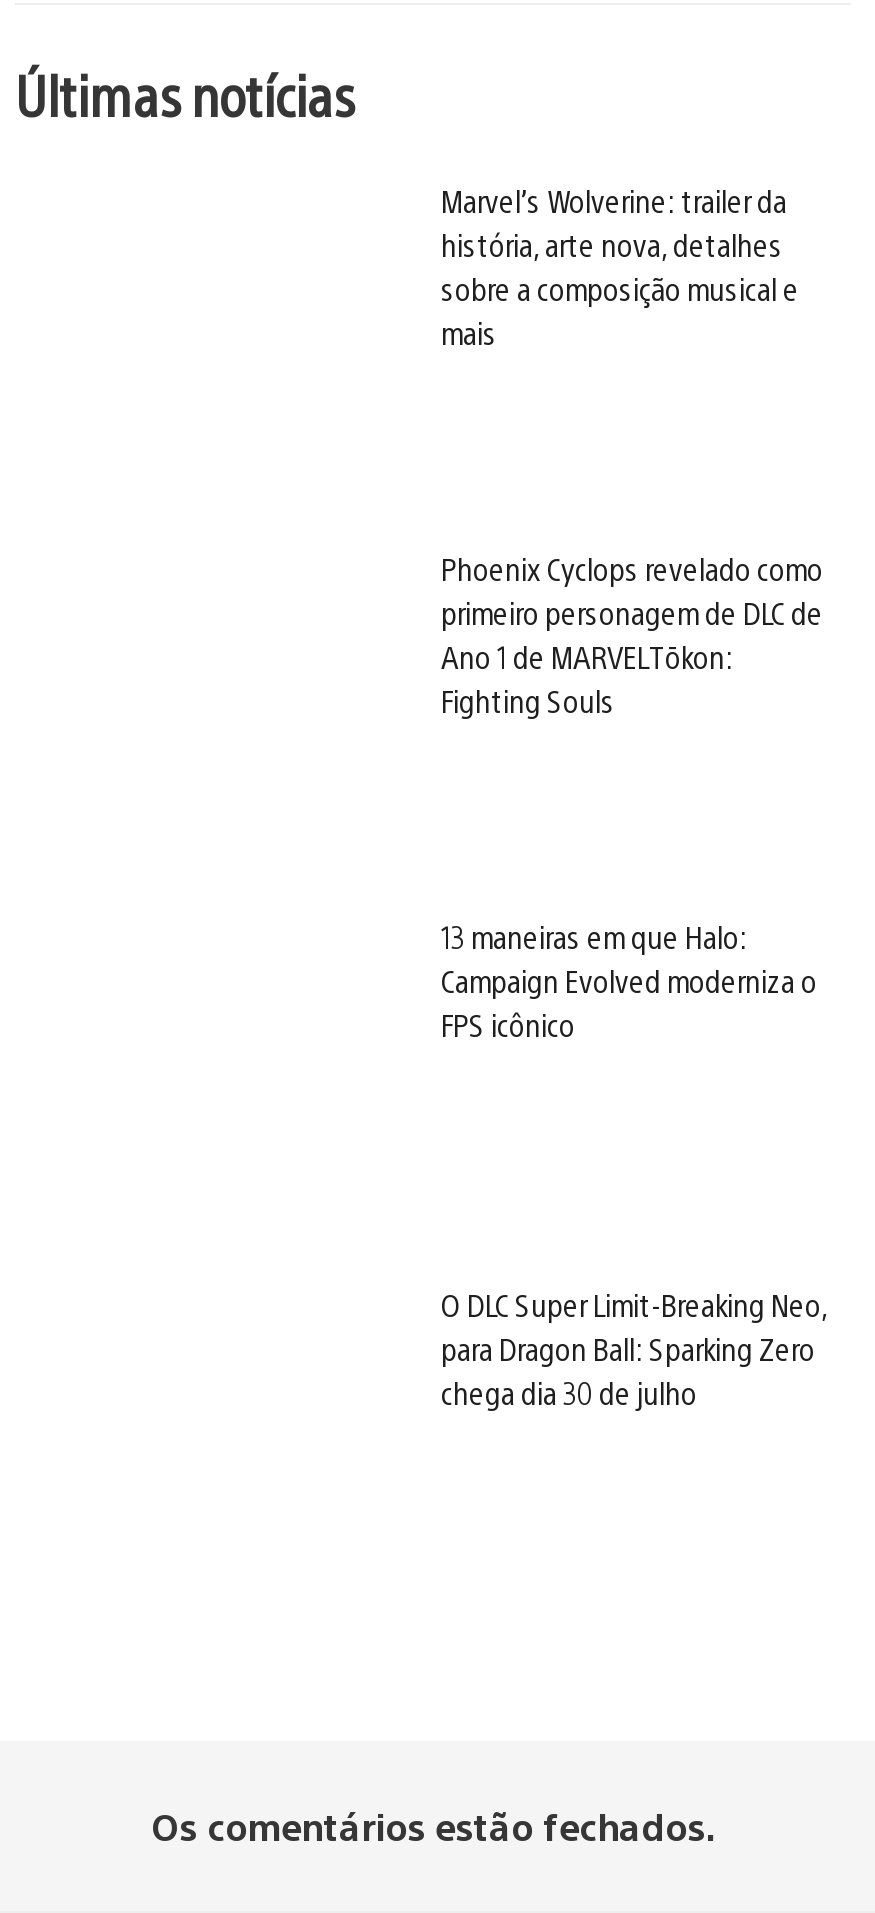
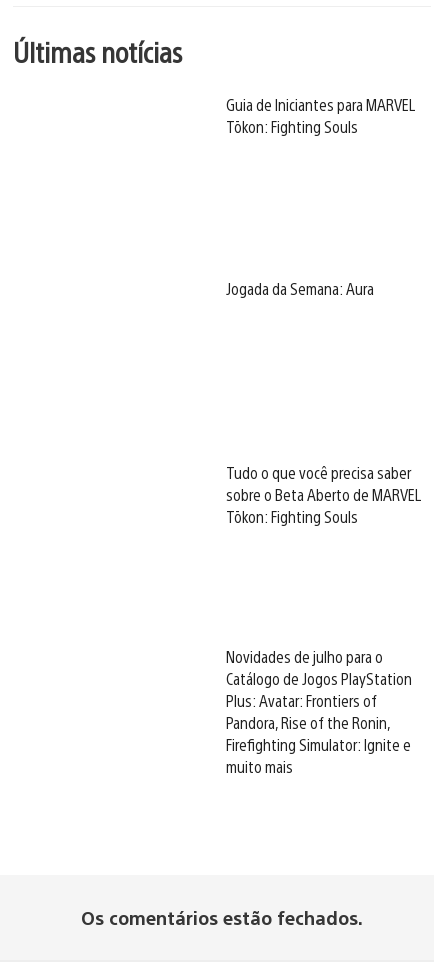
- Marvel’s Wolverine: trailer da
- história, arte nova, detalhes
- sobre a composição musical e
- mais
+ Guia de Iniciantes para MARVEL
+ Tōkon: Fighting Souls

- Phoenix Cyclops revelado como
- primeiro personagem de DLC de
- Ano 1 de MARVEL Tōkon:
- Fighting Souls
+ Jogada da Semana: Aura

- 13 maneiras em que Halo:
- Campaign Evolved moderniza o
- FPS icônico
+ Tudo o que você precisa saber
+ sobre o Beta Aberto de MARVEL
+ Tōkon: Fighting Souls

- O DLC Super Limit-Breaking Neo,
- para Dragon Ball: Sparking Zero
- chega dia 30 de julho
+ Novidades de julho para o
+ Catálogo de Jogos PlayStation
+ Plus: Avatar: Frontiers of
+ Pandora, Rise of the Ronin,
+ Firefighting Simulator: Ignite e
+ muito mais
